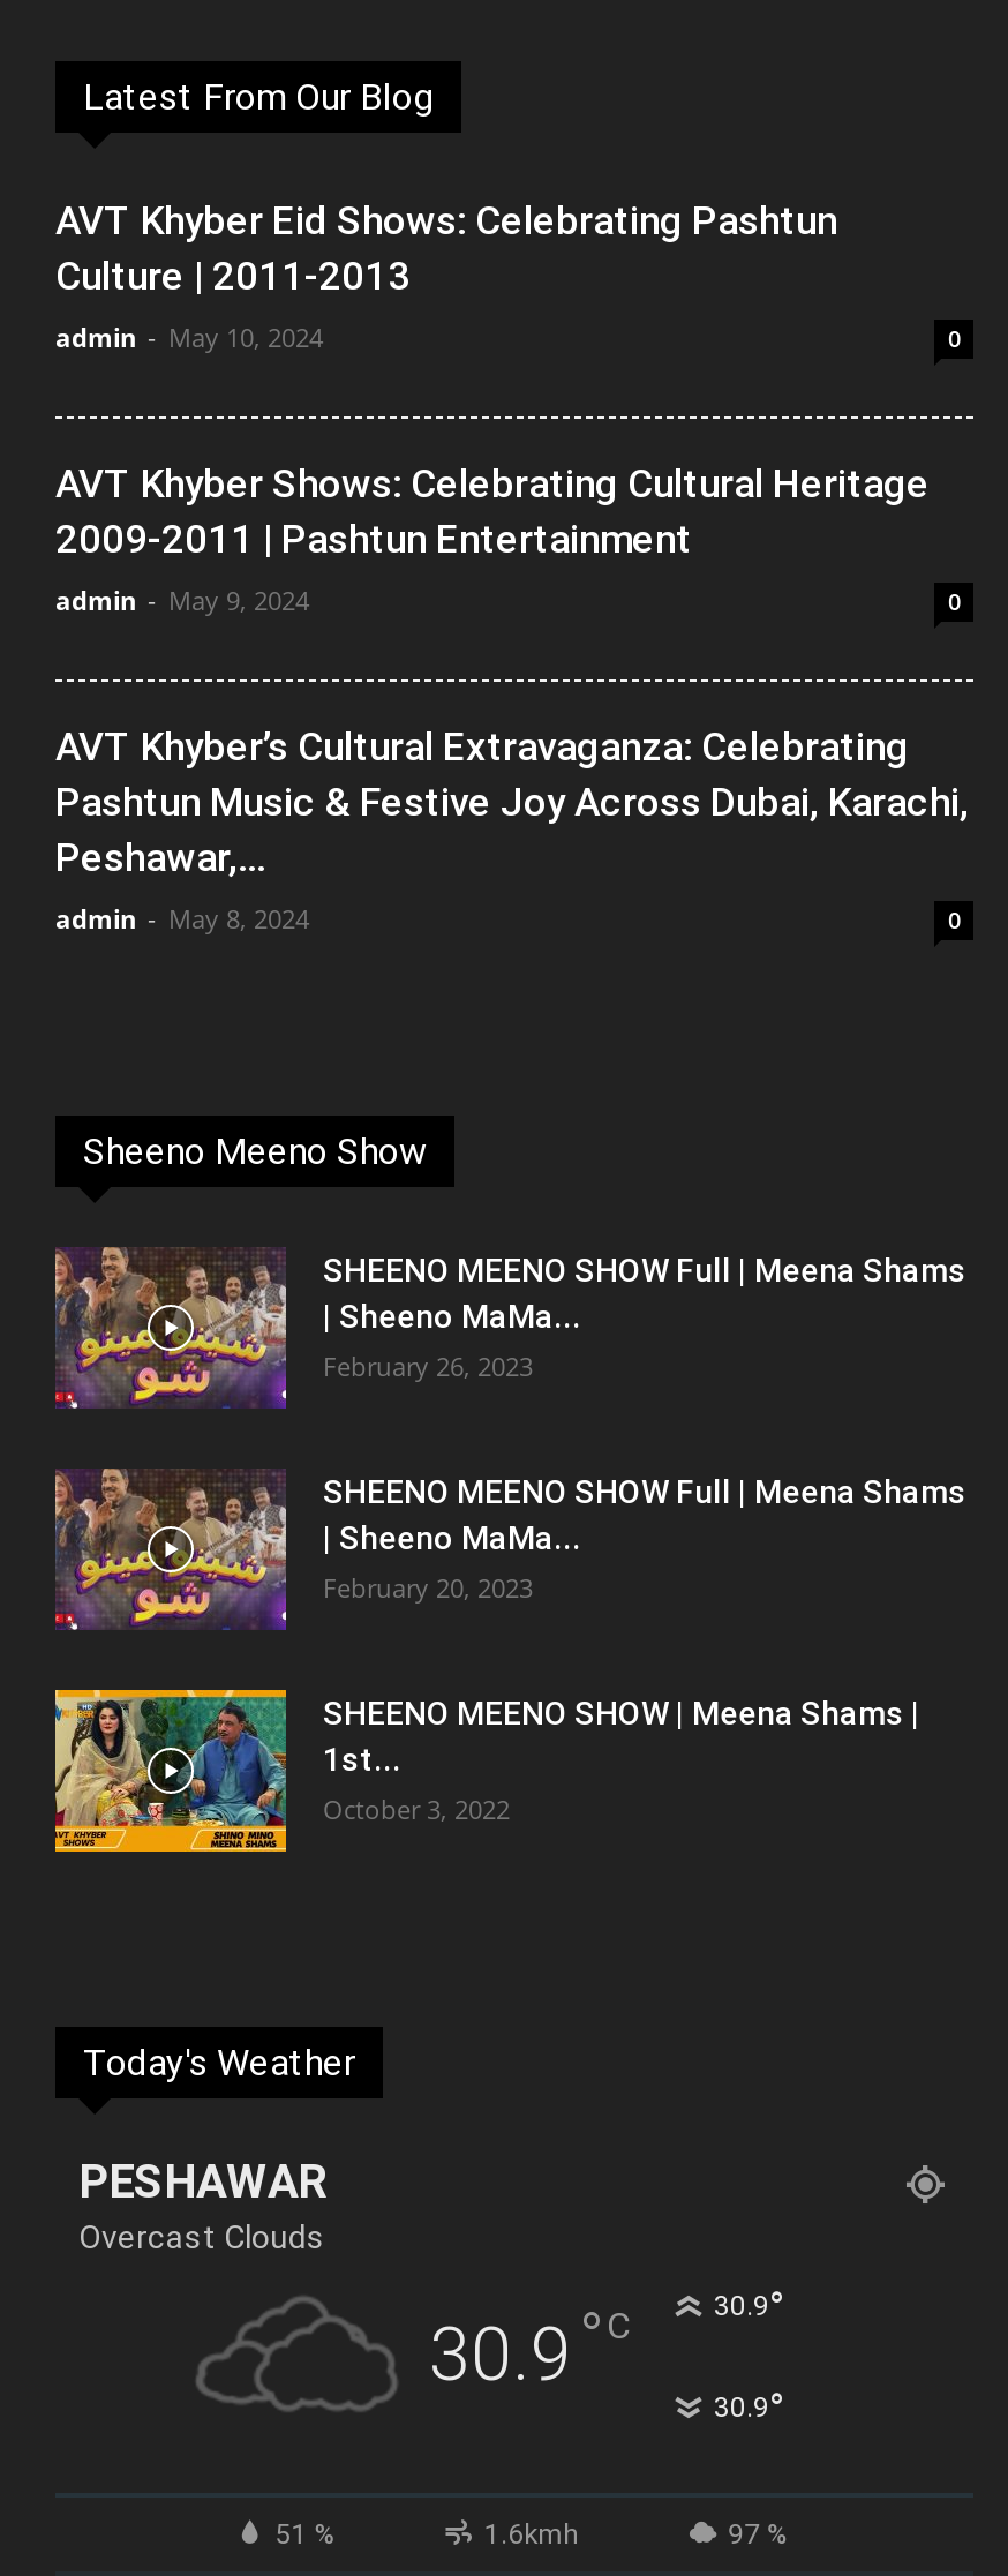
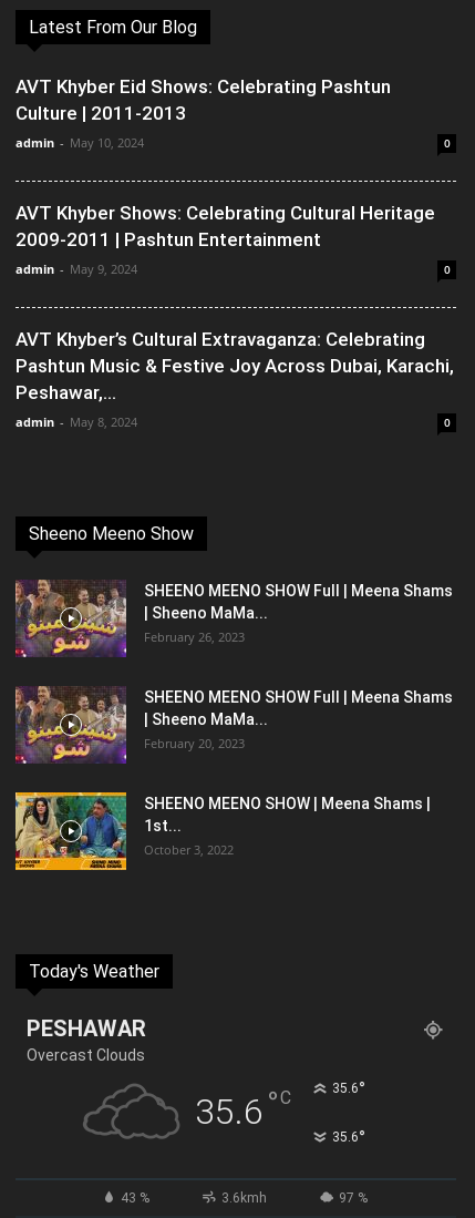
- 30.9 ° C
- 30.9°
+ 35.6 ° C
+ 35.6°

- 30.9°
+ 35.6°

- 51 %
- 1.6kmh
+ 43 %
+ 3.6kmh
